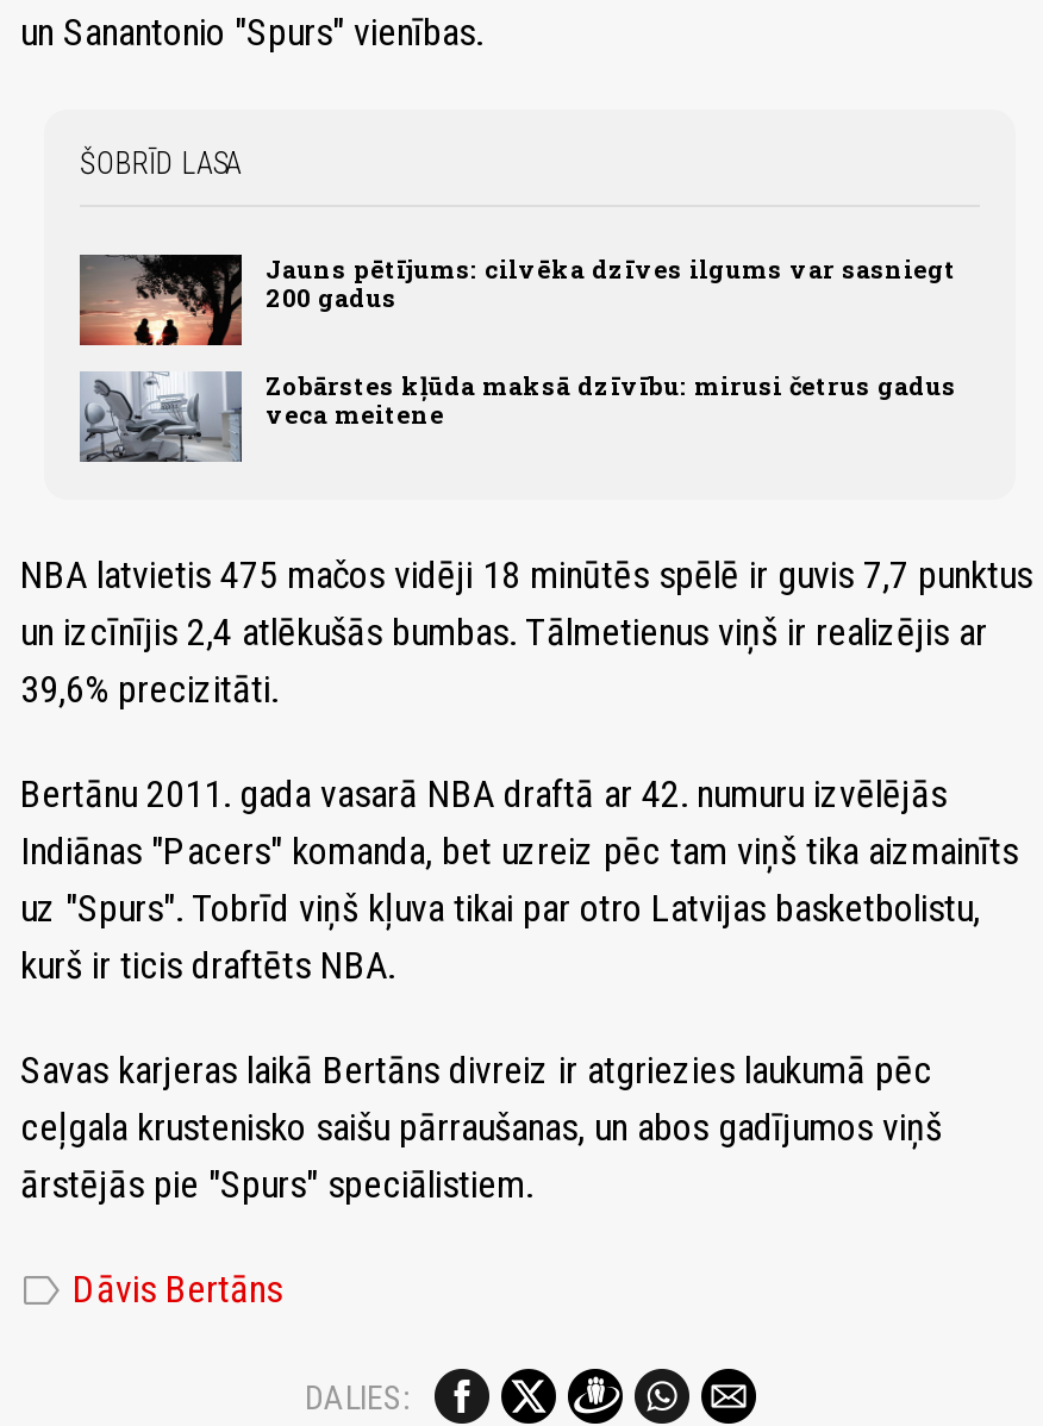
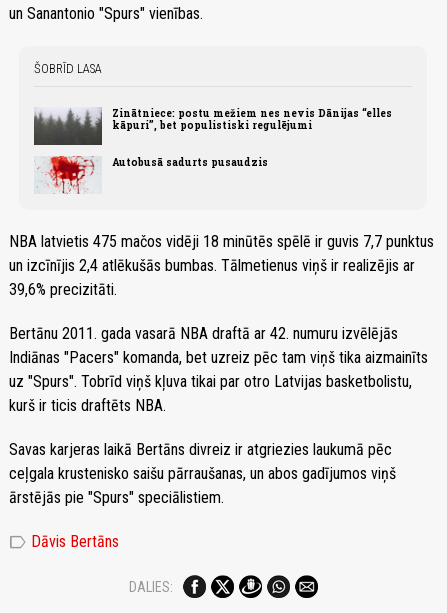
- [image]
- Jauns pētījums: cilvēka dzīves ilgums var sasniegt
- 200 gadus
+ [image]
+ Zinātniece: postu mežiem nes nevis Dānijas “elles
+ kāpuri”, bet populistiski regulējumi

- [image]
- Zobārstes kļūda maksā dzīvību: mirusi četrus gadus
- veca meitene
+ [image]
+ Autobusā sadurts pusaudzis
